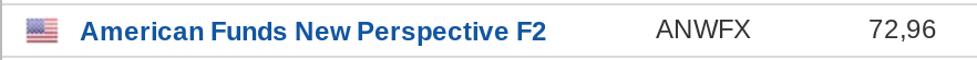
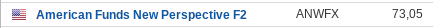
- 72,96
+ 73,05
